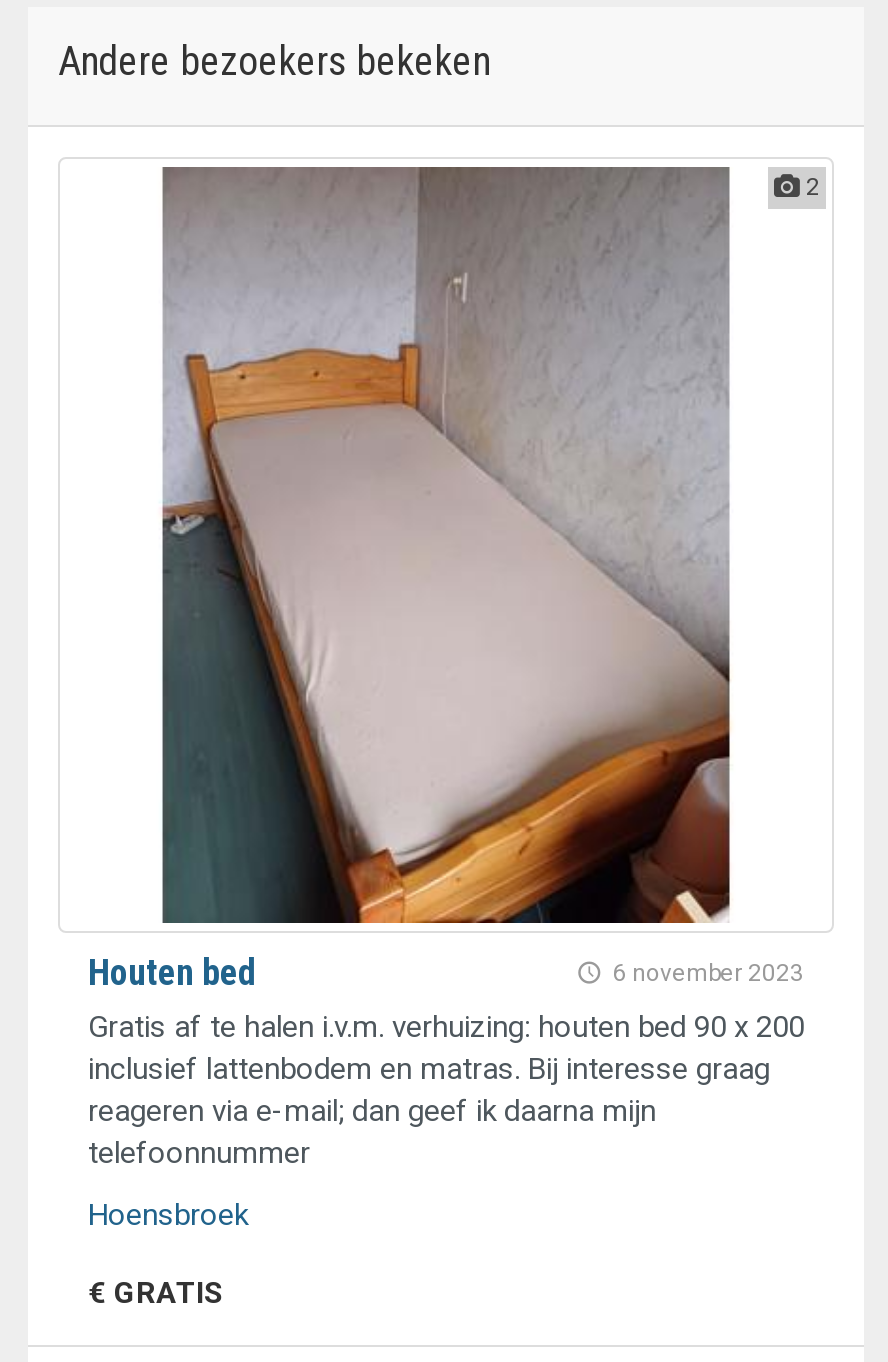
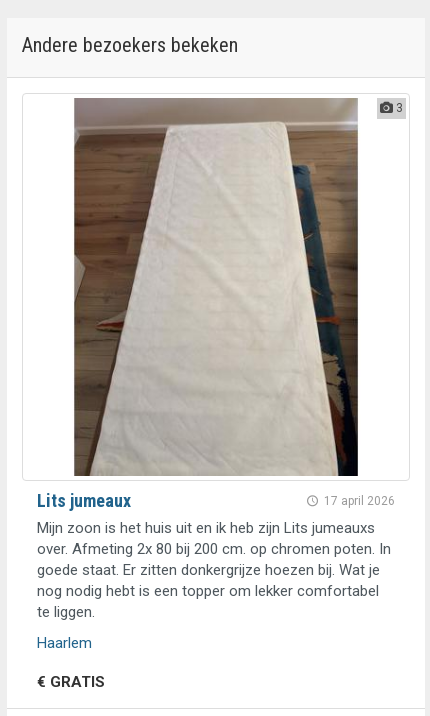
- [image]
- 6 november 2023
- Houten bed
- Gratis af te halen i.v.m. verhuizing: houten bed 90 x 200
- inclusief lattenbodem en matras. Bij interesse graag
- reageren via e-mail; dan geef ik daarna mijn
- telefoonnummer
+ [image]
+ 17 april 2026
+ Lits jumeaux
+ Mijn zoon is het huis uit en ik heb zijn Lits jumeauxs
+ over. Afmeting 2x 80 bij 200 cm. op chromen poten. In
+ goede staat. Er zitten donkergrijze hoezen bij. Wat je
+ nog nodig hebt is een topper om lekker comfortabel
+ te liggen.

- 2
+ 3

- Hoensbroek
+ Haarlem
